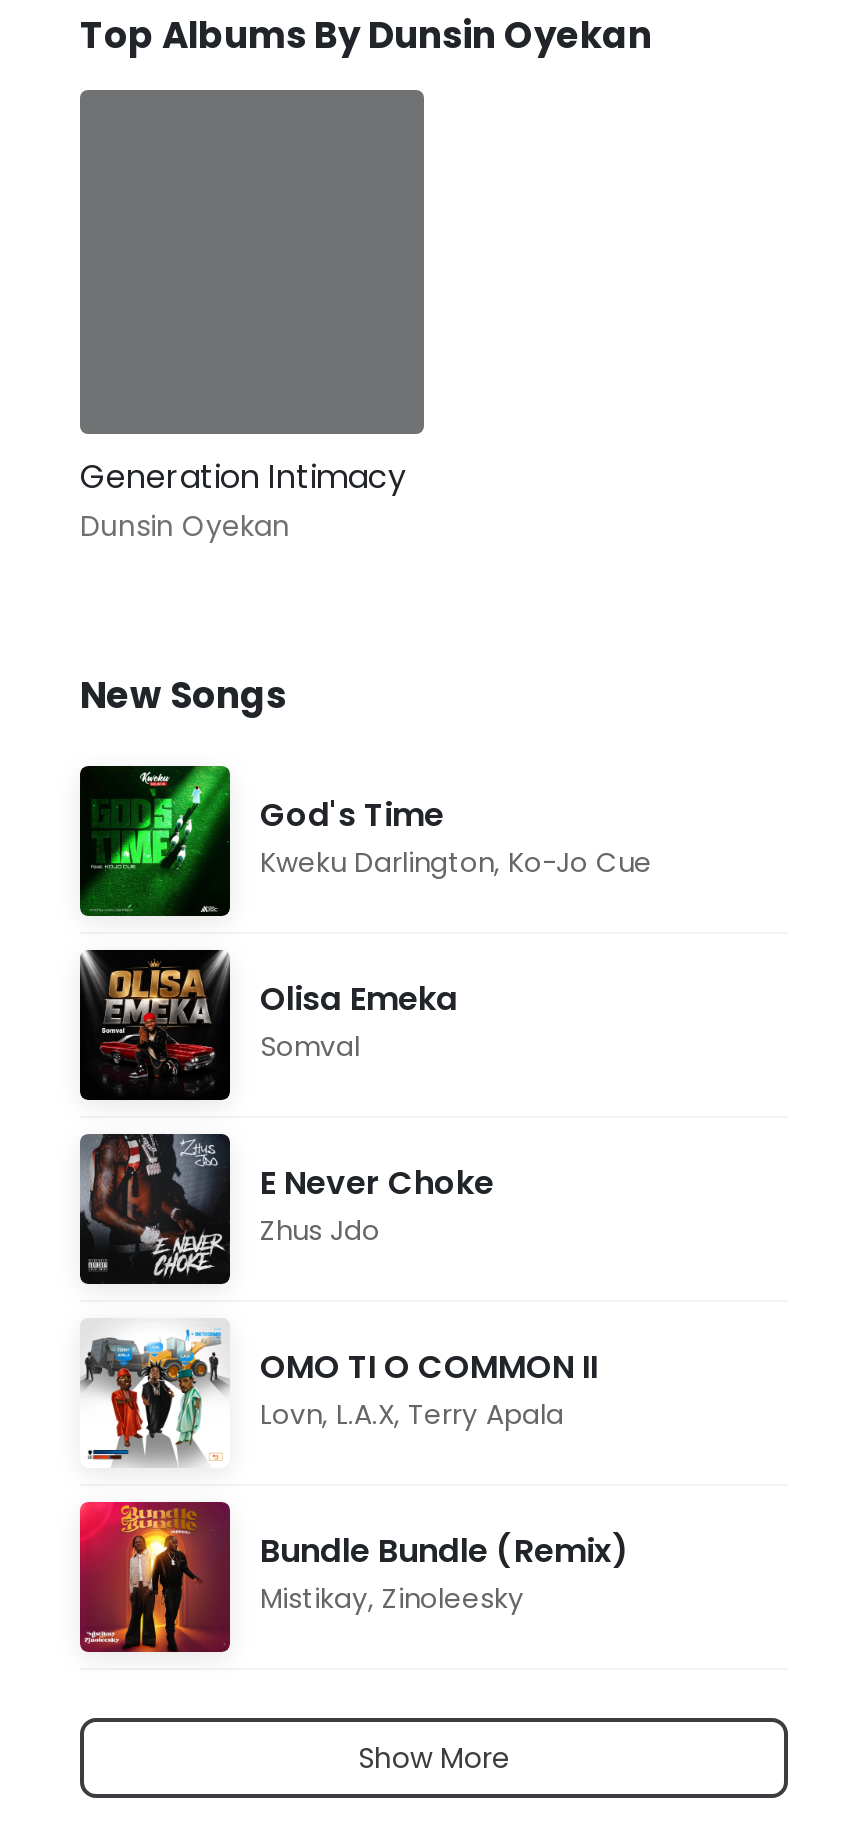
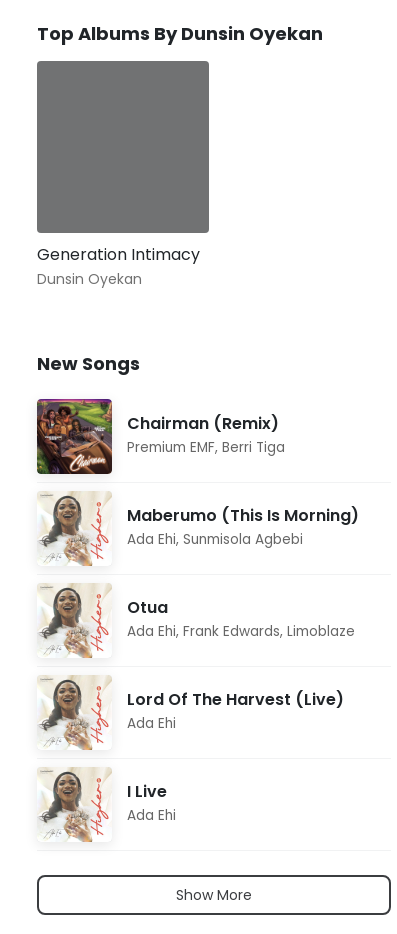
- [image]
- God's Time
- Kweku Darlington, Ko-Jo Cue
+ [image]
+ Chairman (Remix)
+ Premium EMF, Berri Tiga

- [image]
- Olisa Emeka
- Somval
+ [image]
+ Maberumo (This Is Morning)
+ Ada Ehi, Sunmisola Agbebi

- [image]
- E Never Choke
- Zhus Jdo
+ [image]
+ Otua
+ Ada Ehi, Frank Edwards, Limoblaze

- [image]
- OMO TI O COMMON II
- Lovn, L.A.X, Terry Apala
+ [image]
+ Lord Of The Harvest (Live)
+ Ada Ehi

- [image]
- Bundle Bundle (Remix)
- Mistikay, Zinoleesky
+ [image]
+ I Live
+ Ada Ehi
